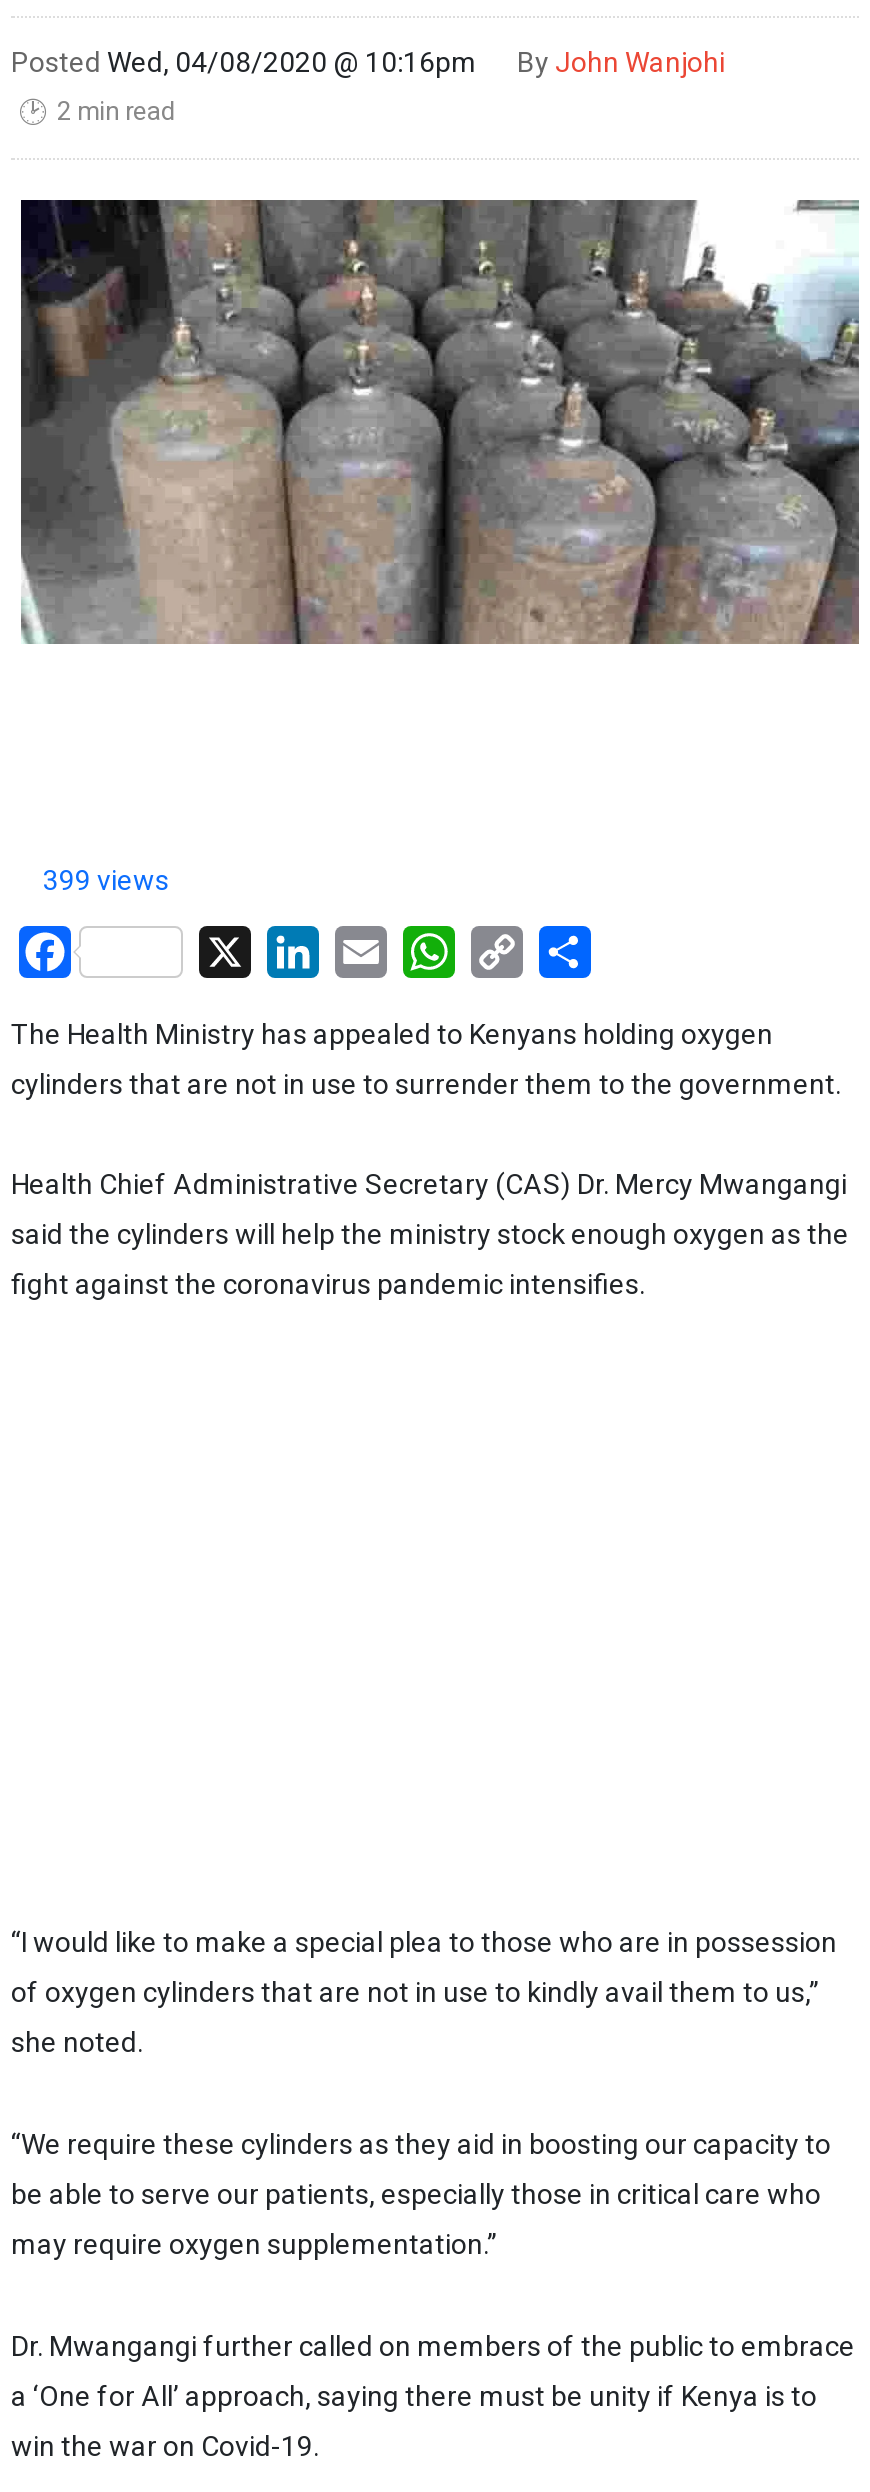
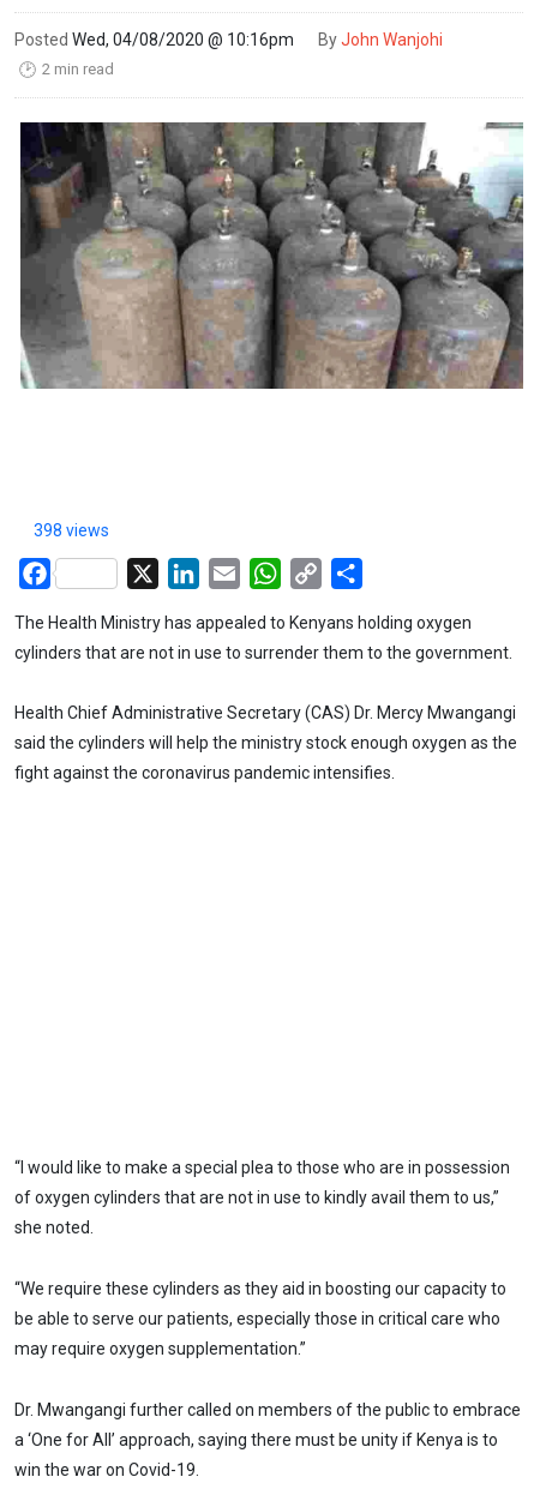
- 399 views
+ 398 views
